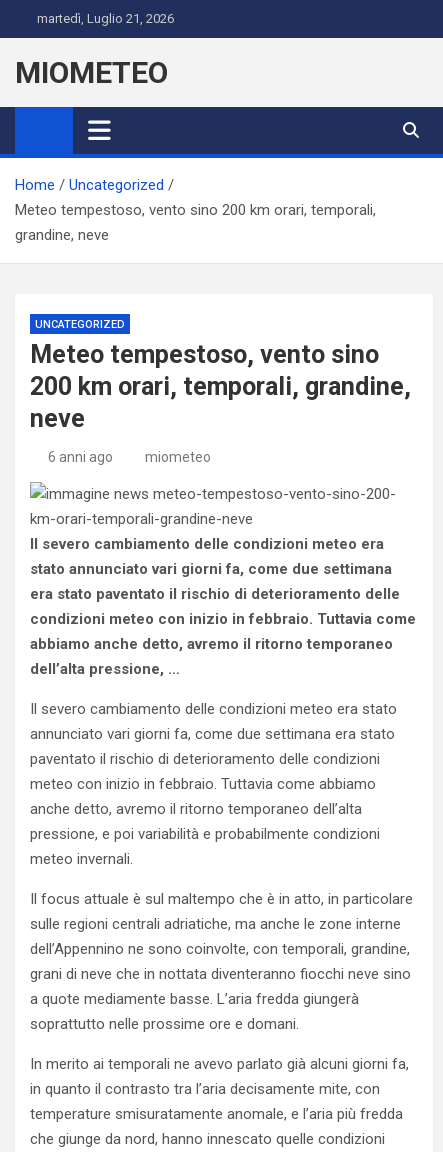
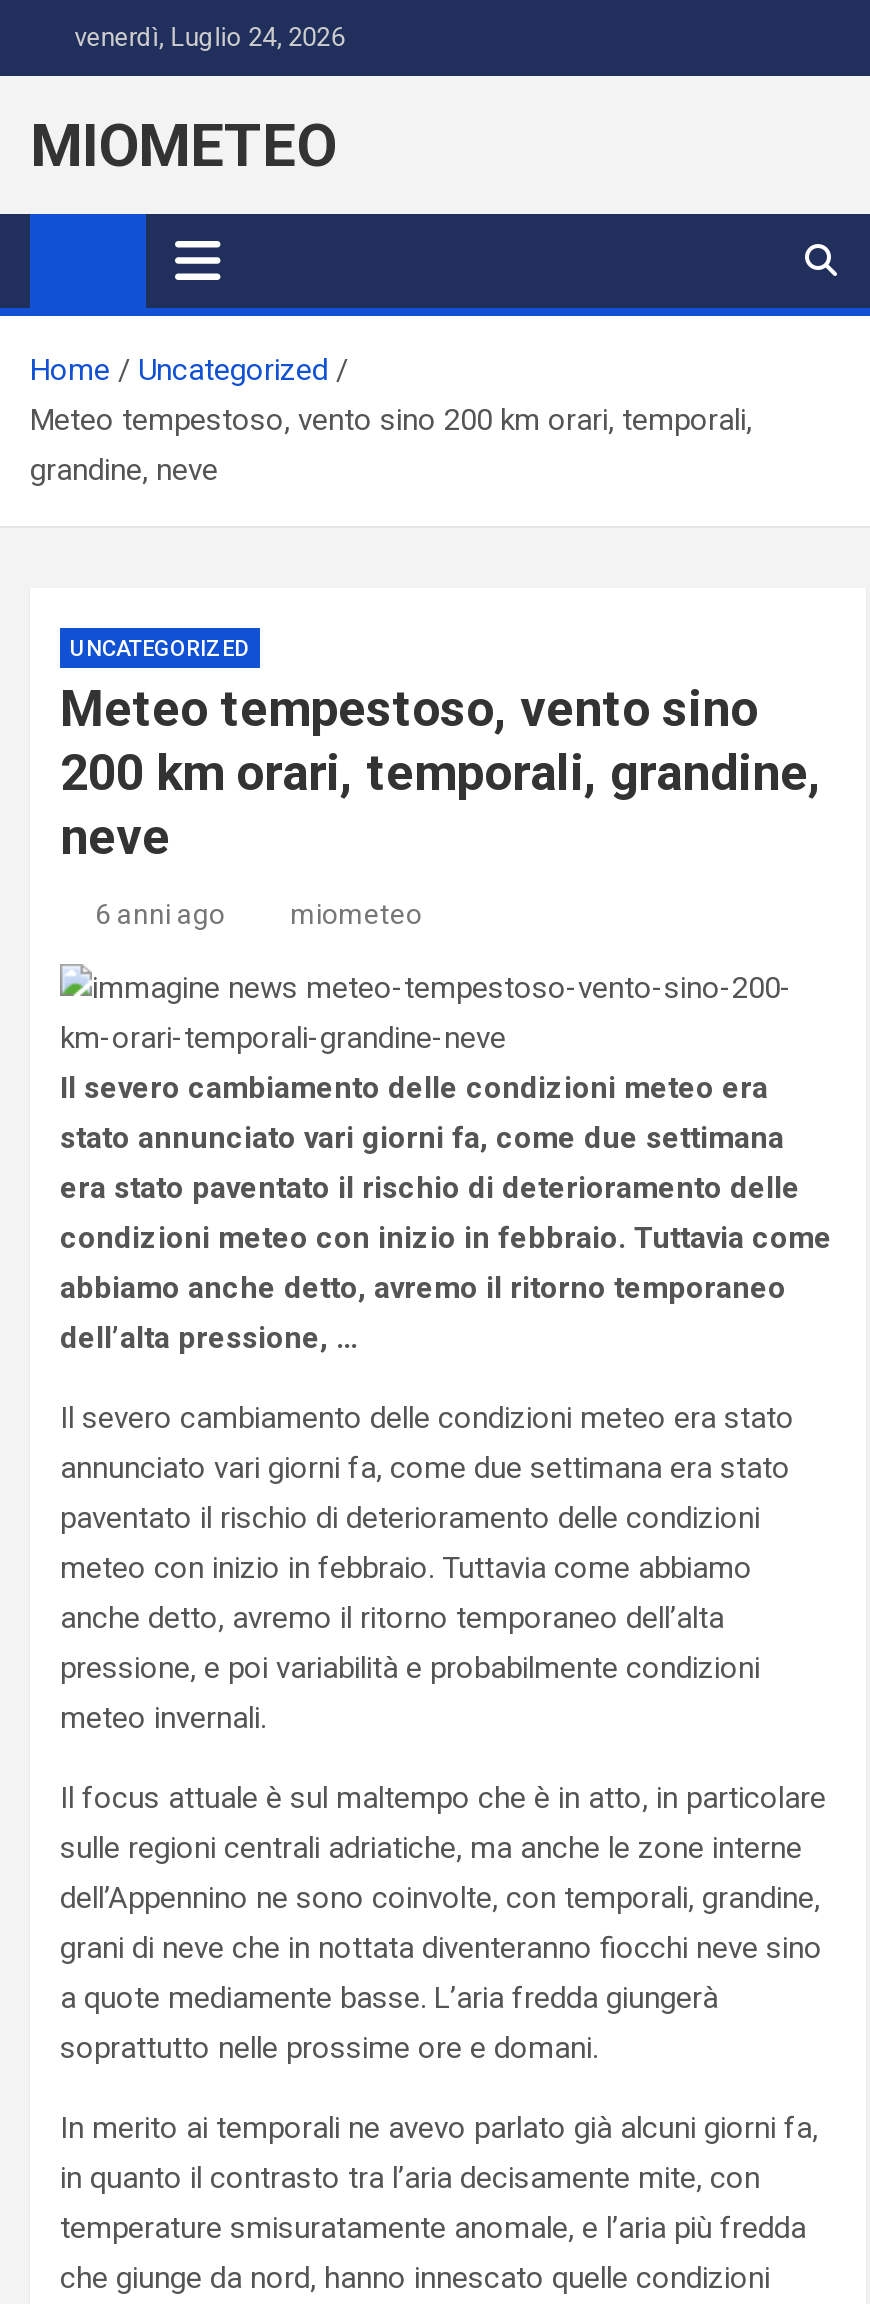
- martedì, Luglio 21, 2026
+ venerdì, Luglio 24, 2026
